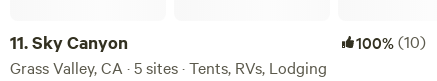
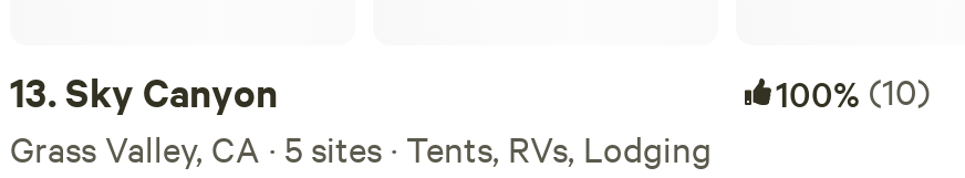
- 11. Sky Canyon
+ 13. Sky Canyon
